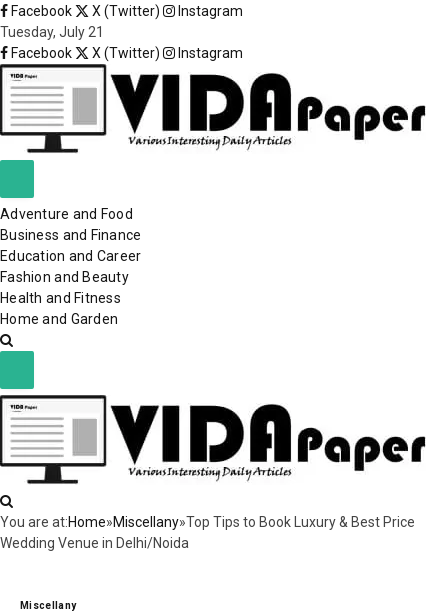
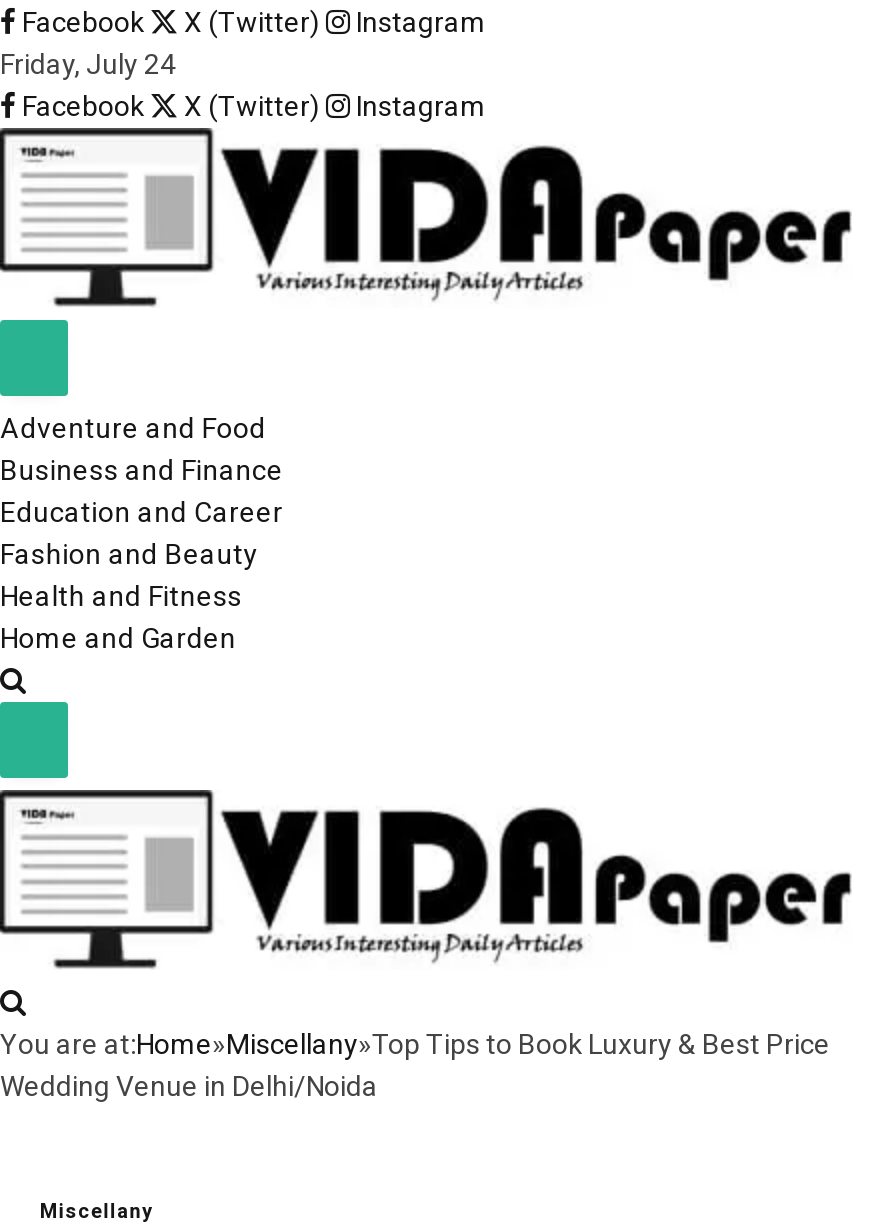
- Tuesday, July 21
+ Friday, July 24
